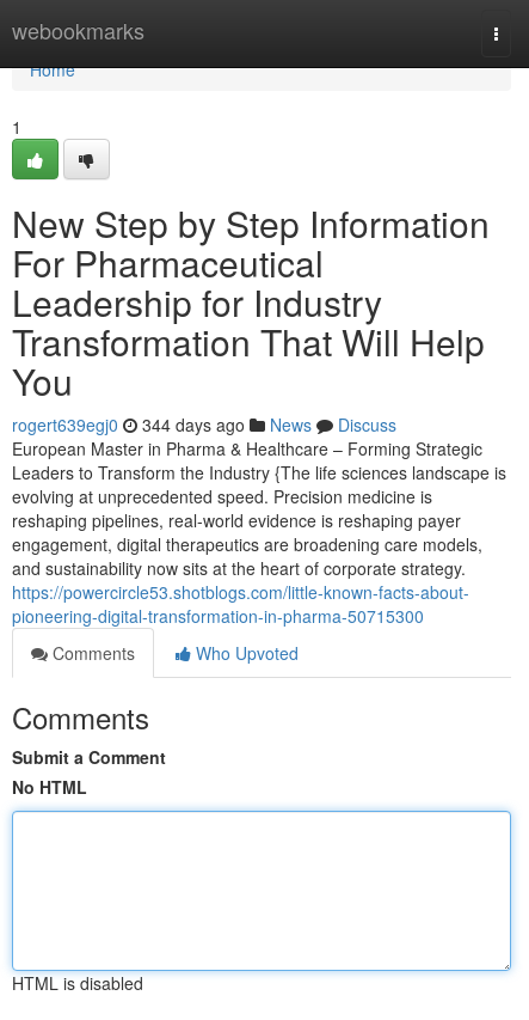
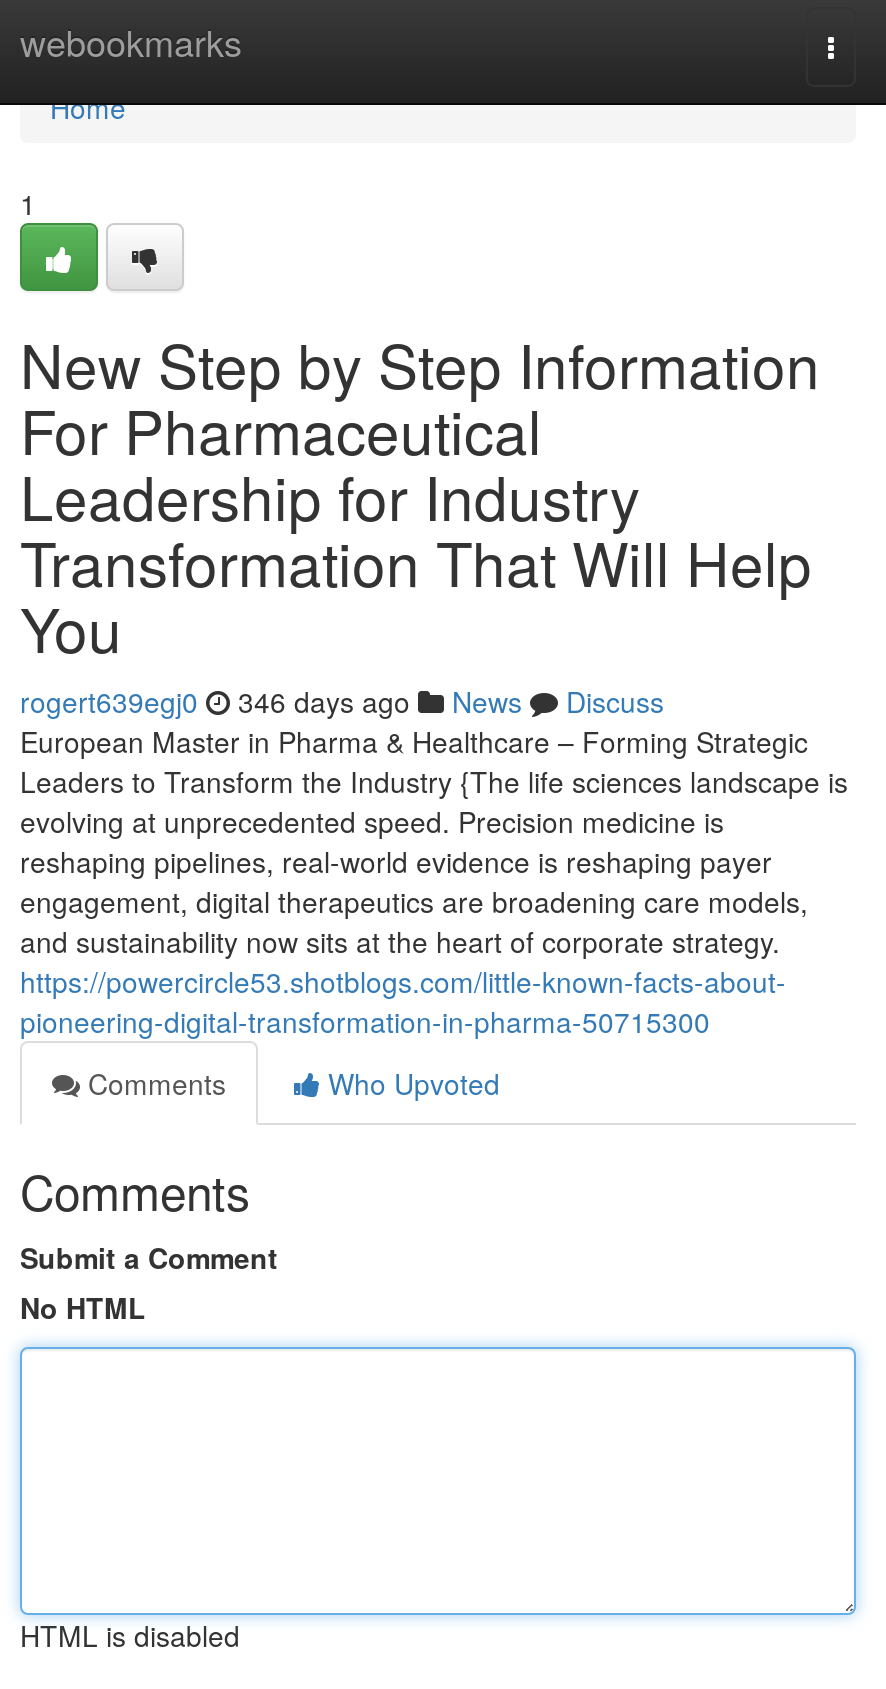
- rogert639egj0 344 days ago News Discuss
+ rogert639egj0 346 days ago News Discuss
